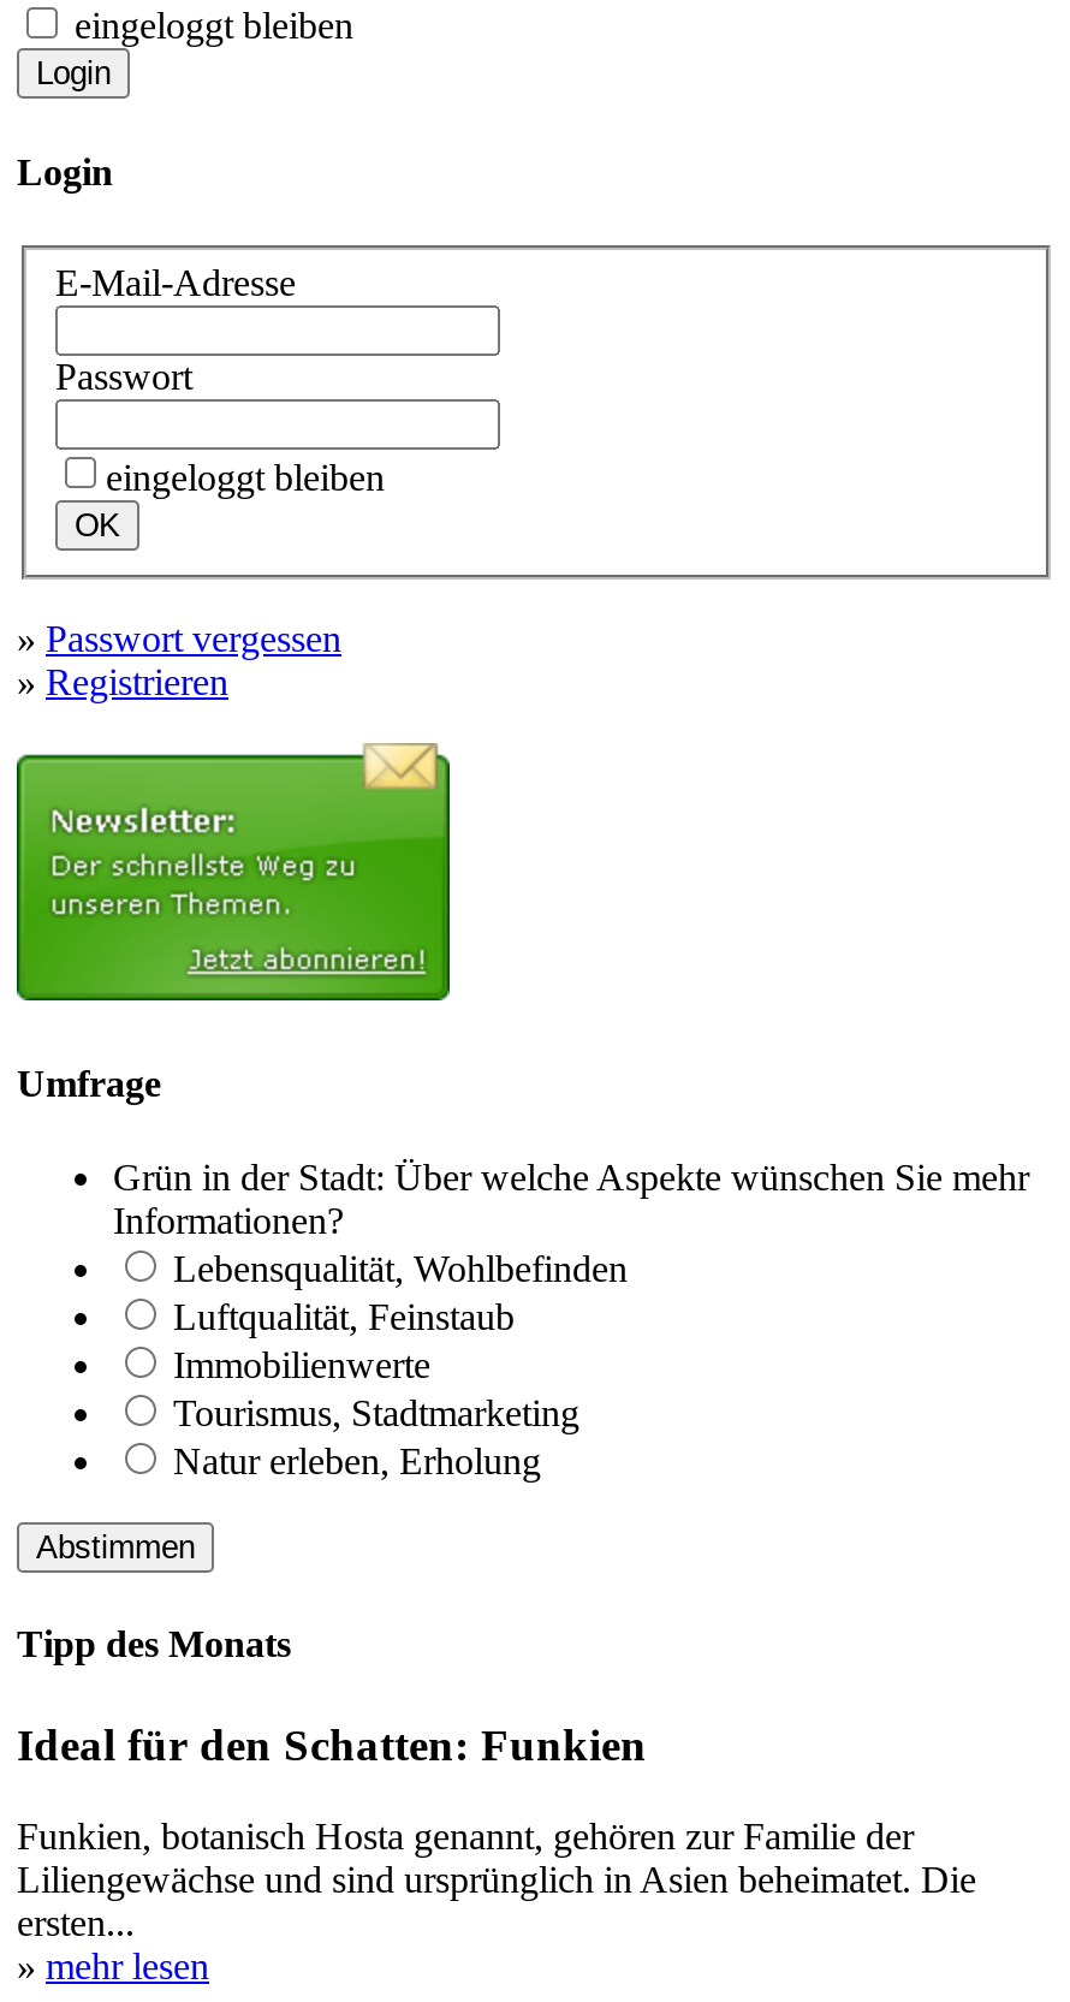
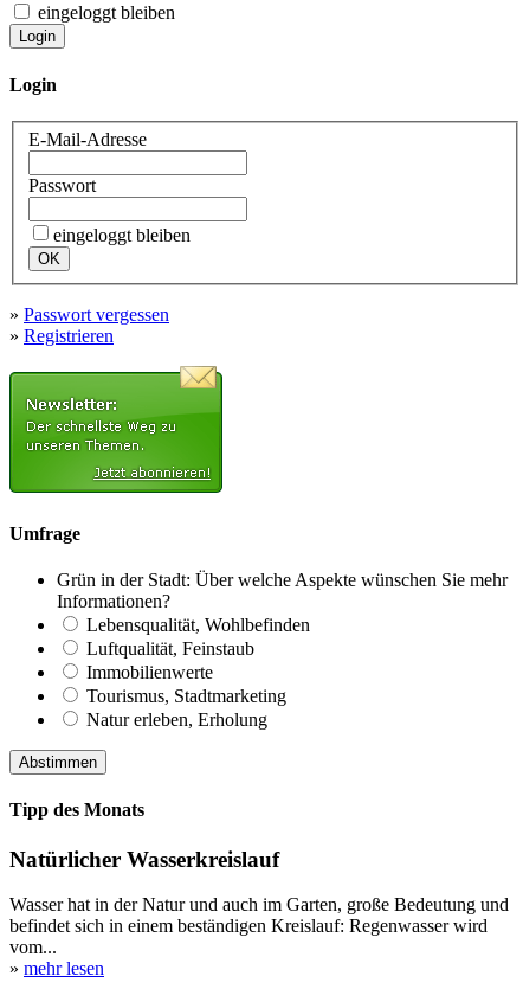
- Ideal für den Schatten: Funkien
+ Natürlicher Wasserkreislauf

- Funkien, botanisch Hosta genannt, gehören zur Familie der
- Liliengewächse und sind ursprünglich in Asien beheimatet. Die
- ersten...
+ Wasser hat in der Natur und auch im Garten, große Bedeutung und
+ befindet sich in einem beständigen Kreislauf: Regenwasser wird
+ vom...
